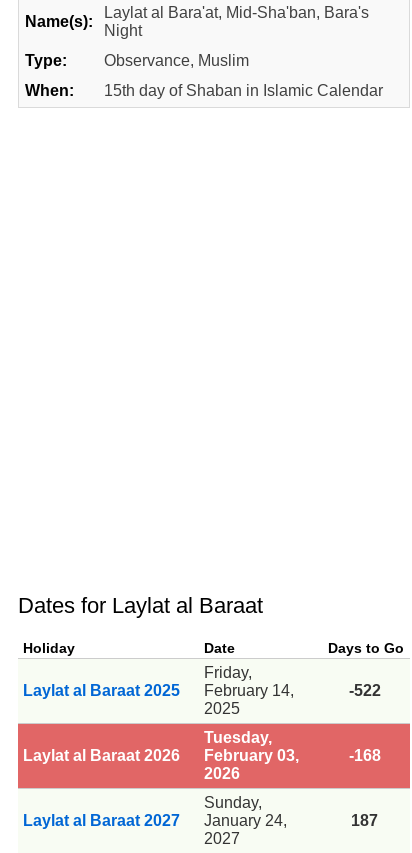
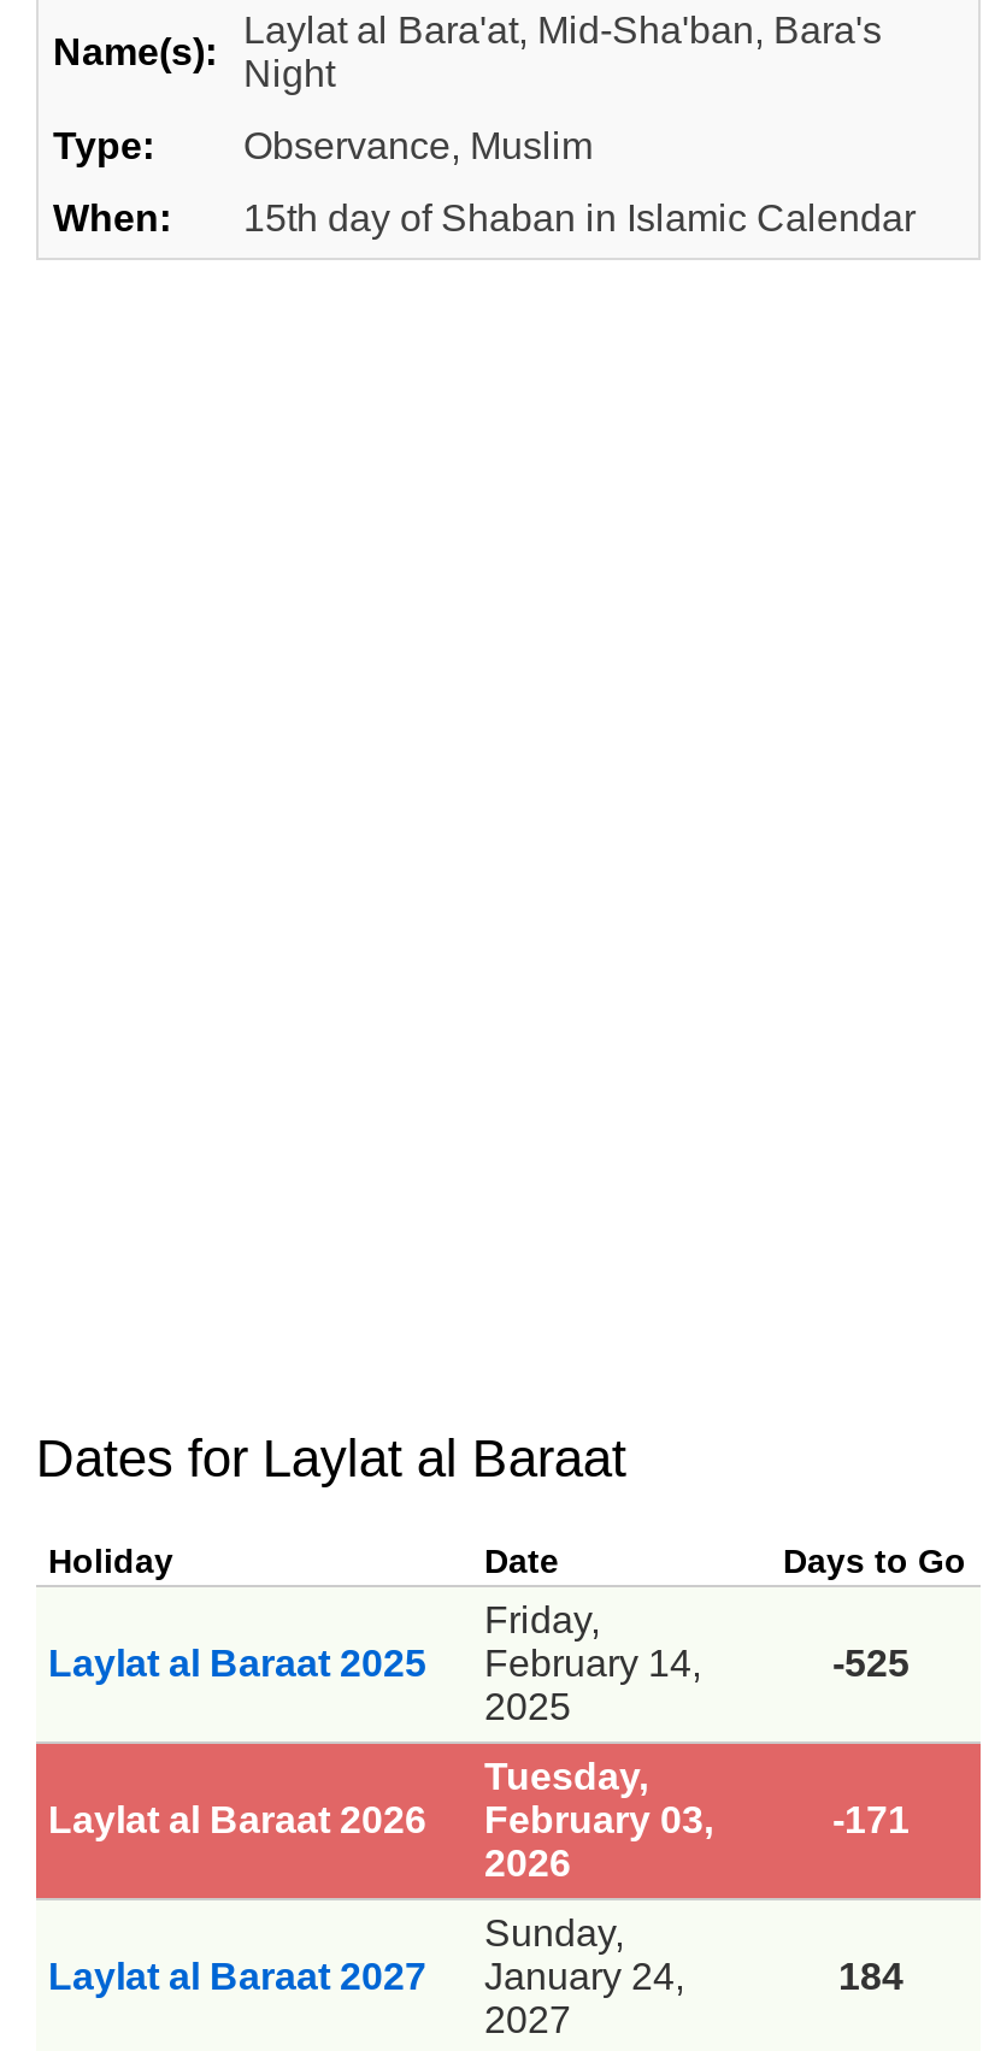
- -522
+ -525

- -168
+ -171

- 187
+ 184
